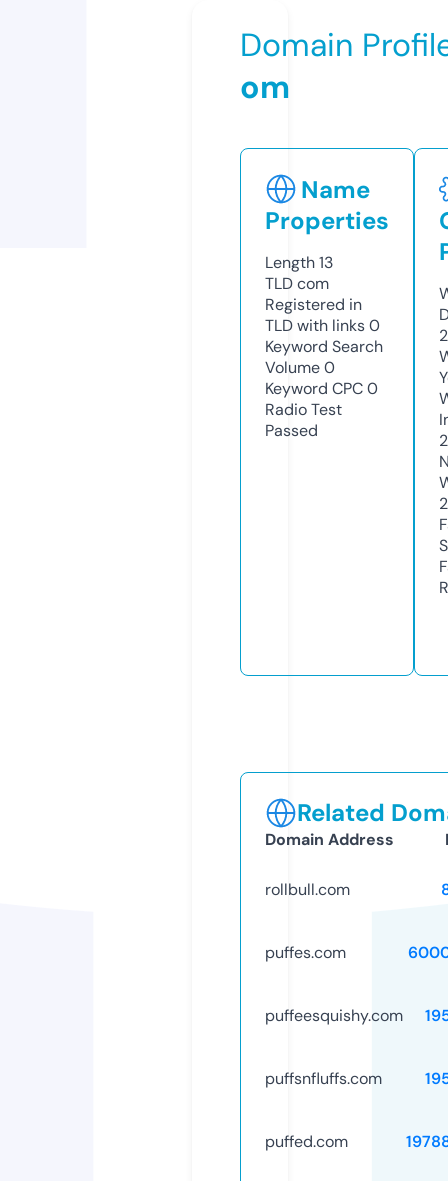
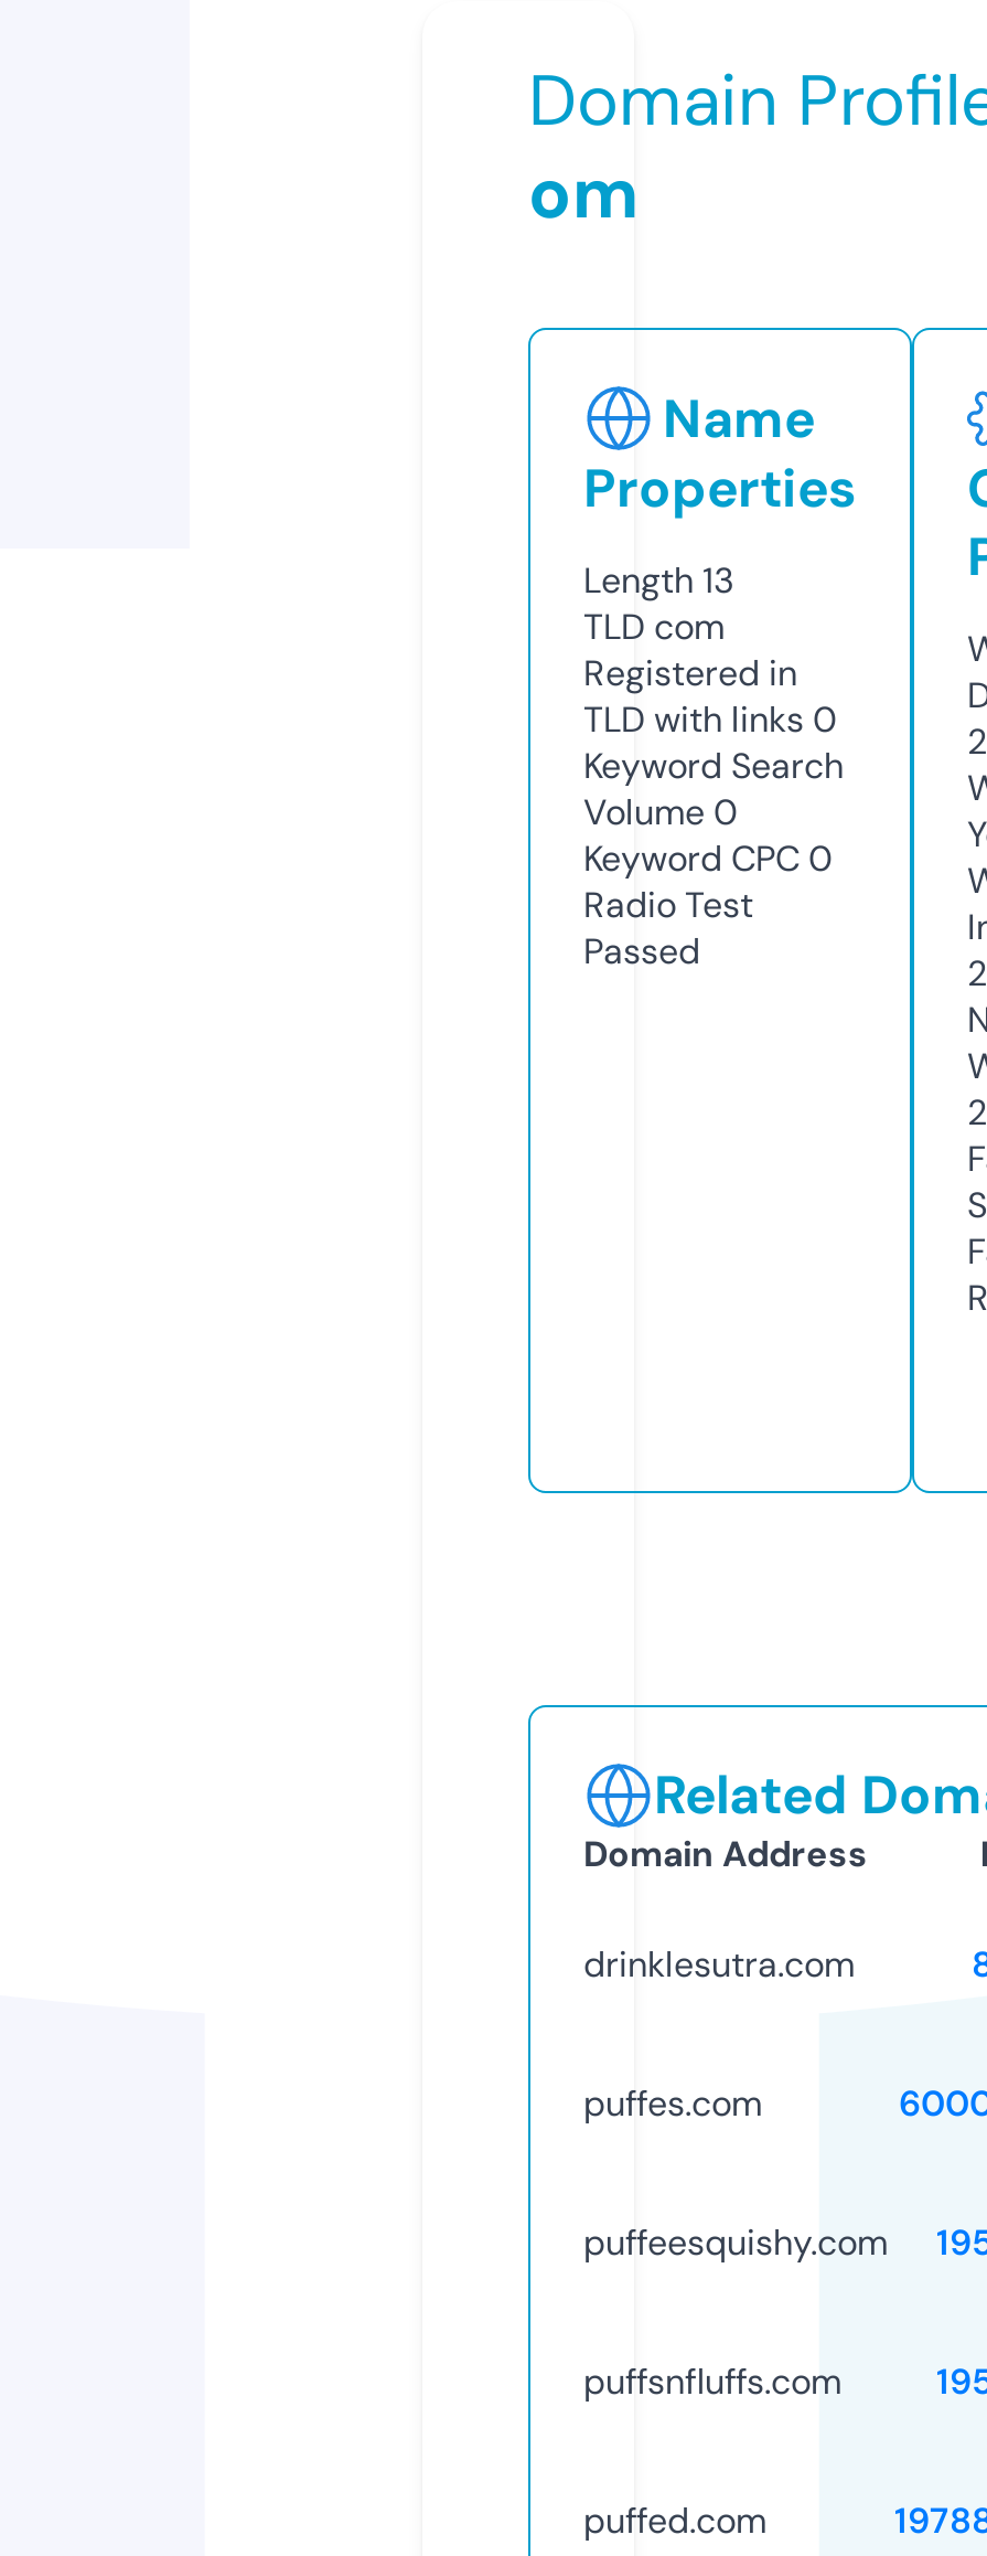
- rollbull.com
+ drinklesutra.com
